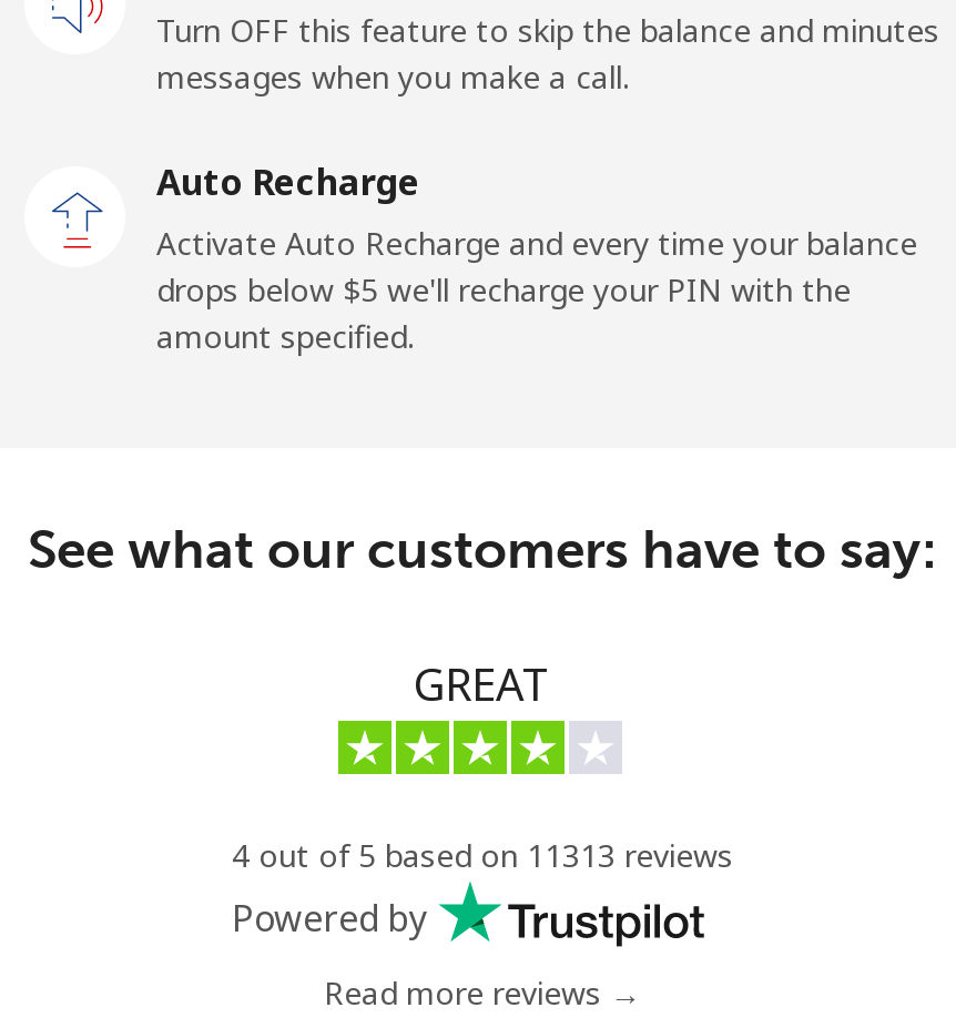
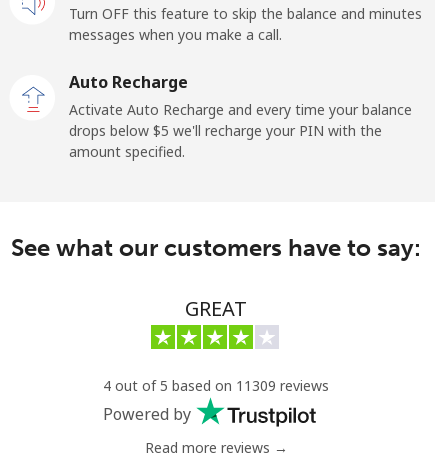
- 4 out of 5 based on 11313 reviews
+ 4 out of 5 based on 11309 reviews
